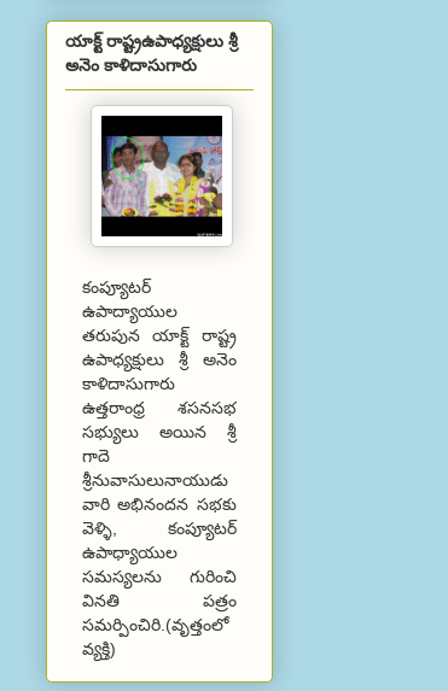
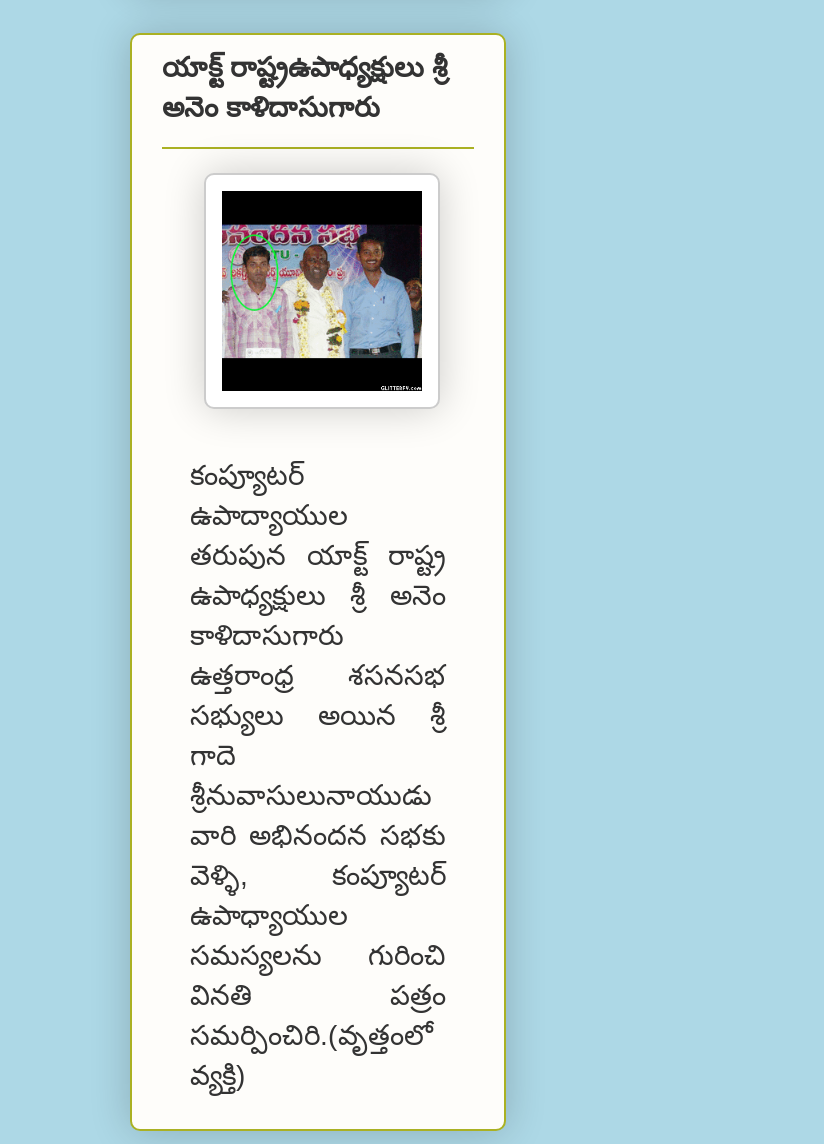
- [image]
+ [image]
